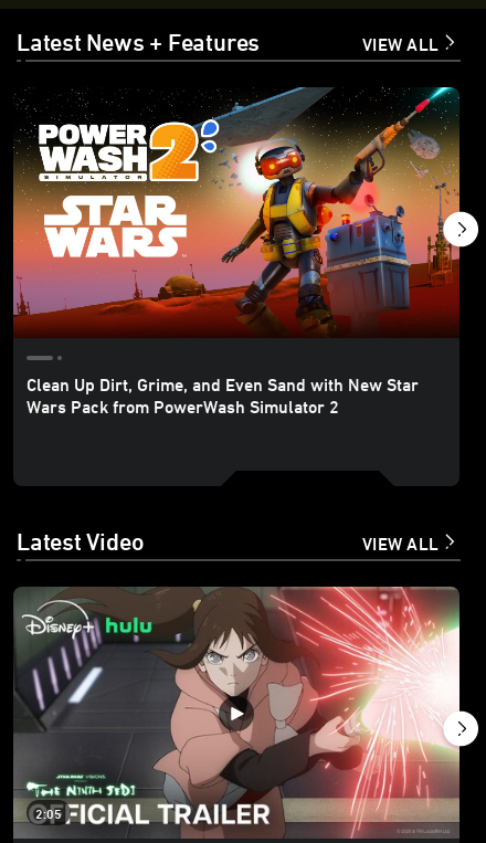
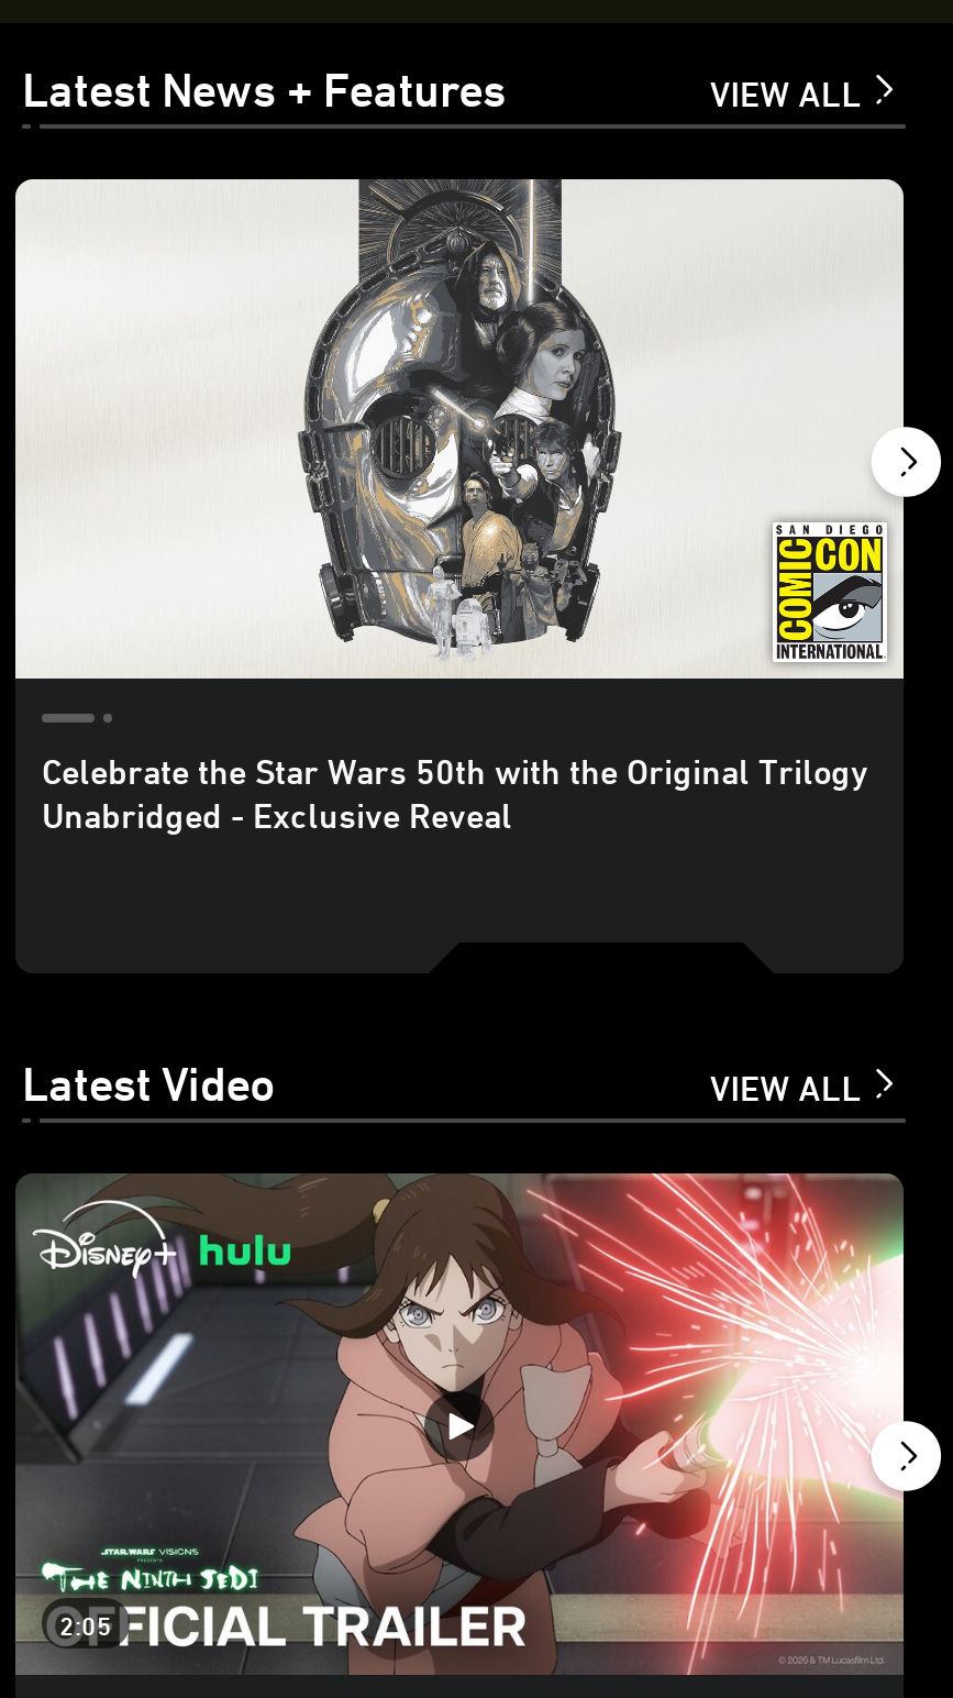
- [image]
- Clean Up Dirt, Grime, and Even Sand with New Star
- Wars Pack from PowerWash Simulator 2
+ [image]
+ Celebrate the Star Wars 50th with the Original Trilogy
+ Unabridged - Exclusive Reveal
